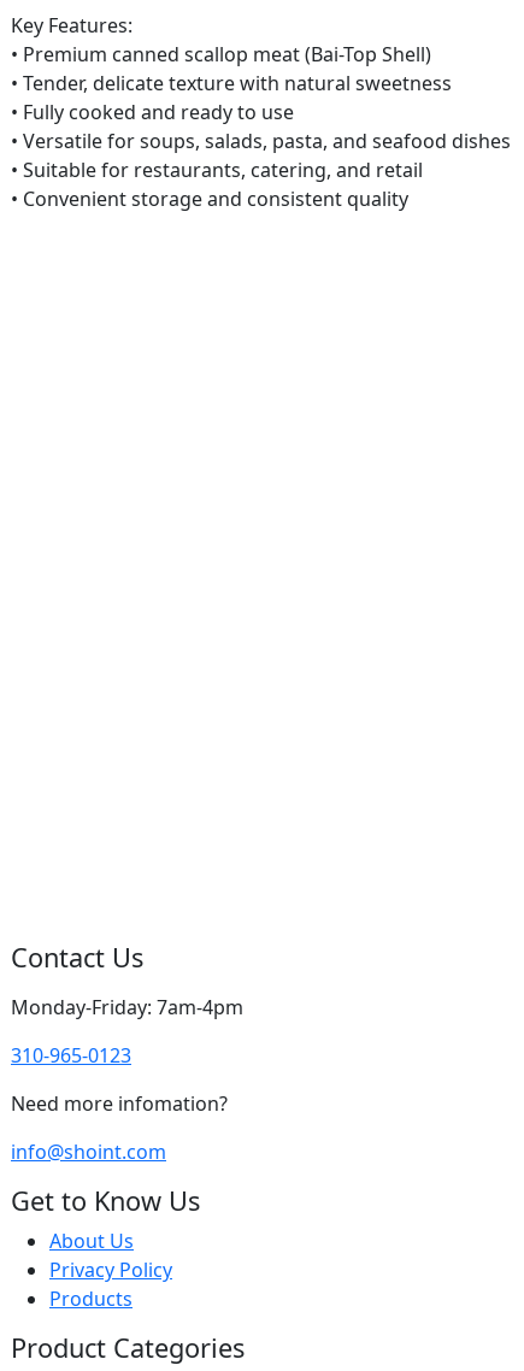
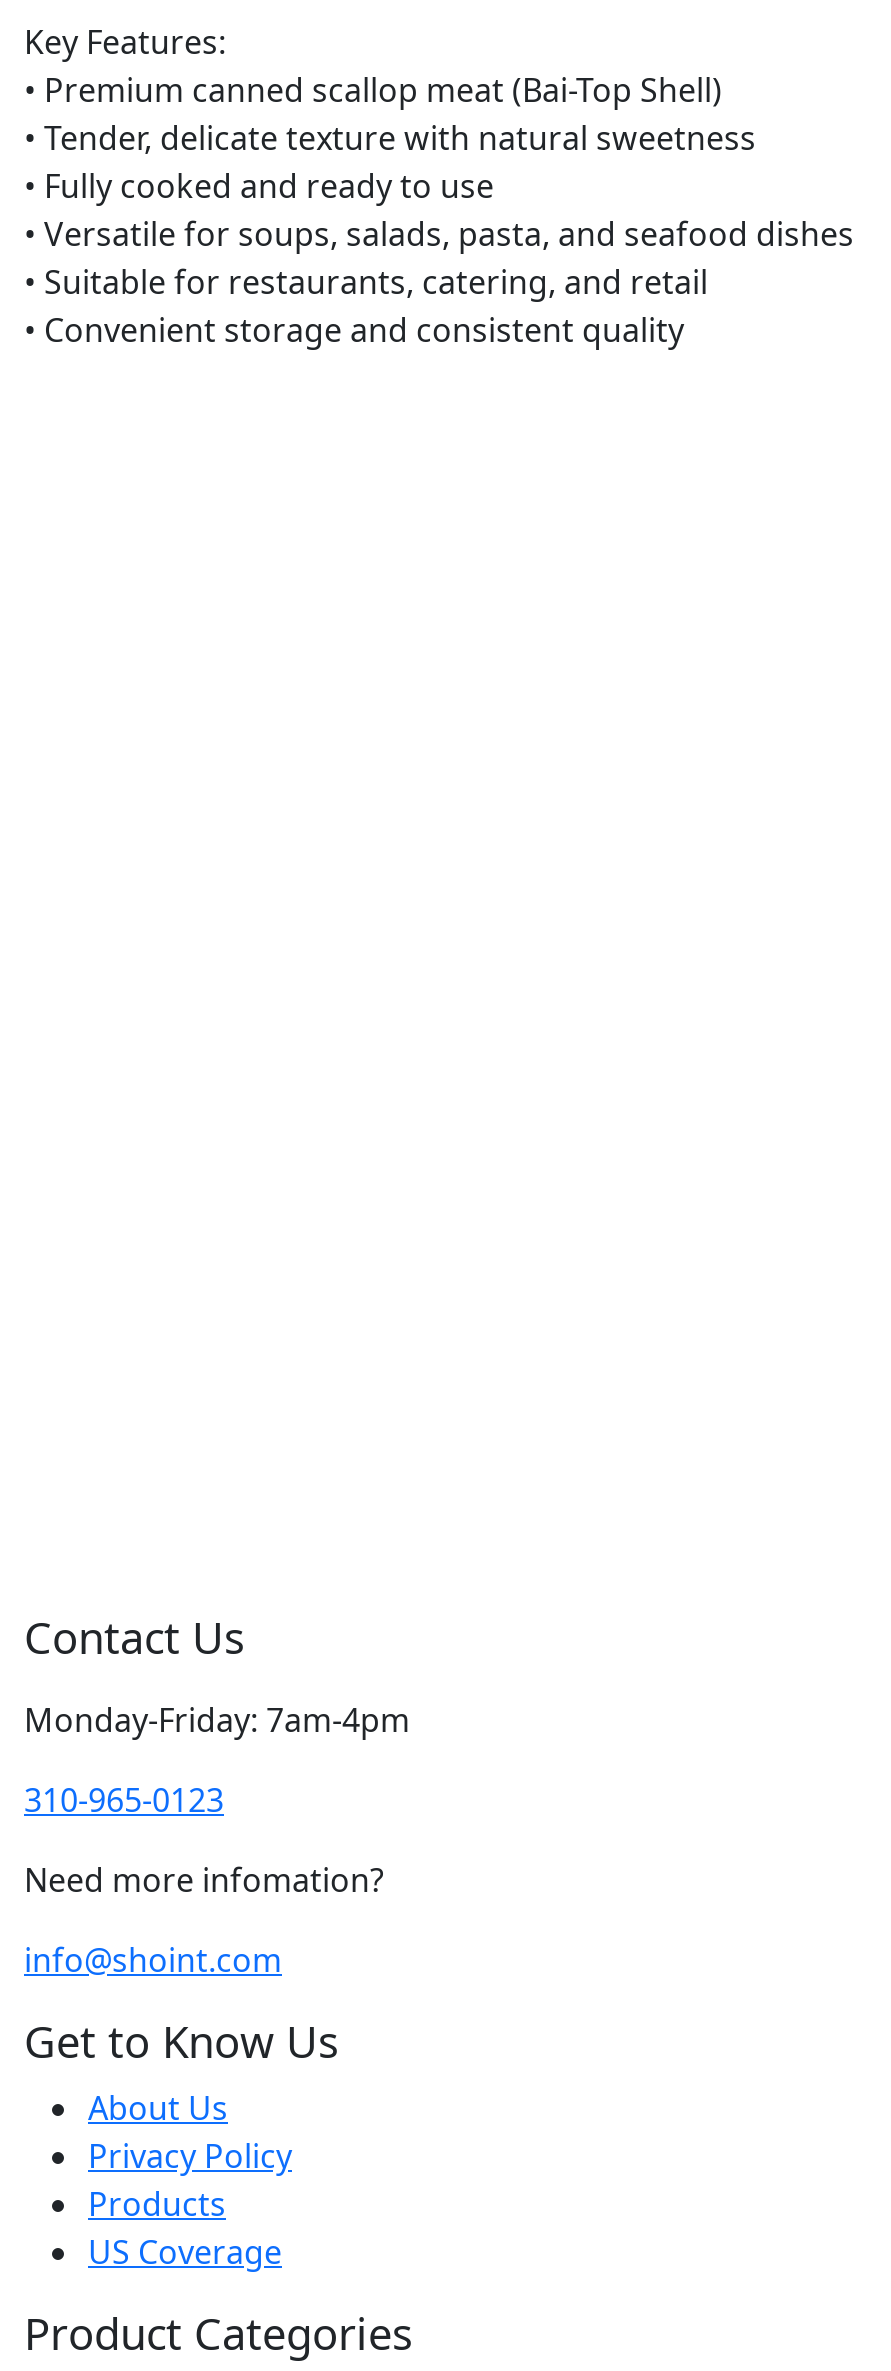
+ US Coverage
